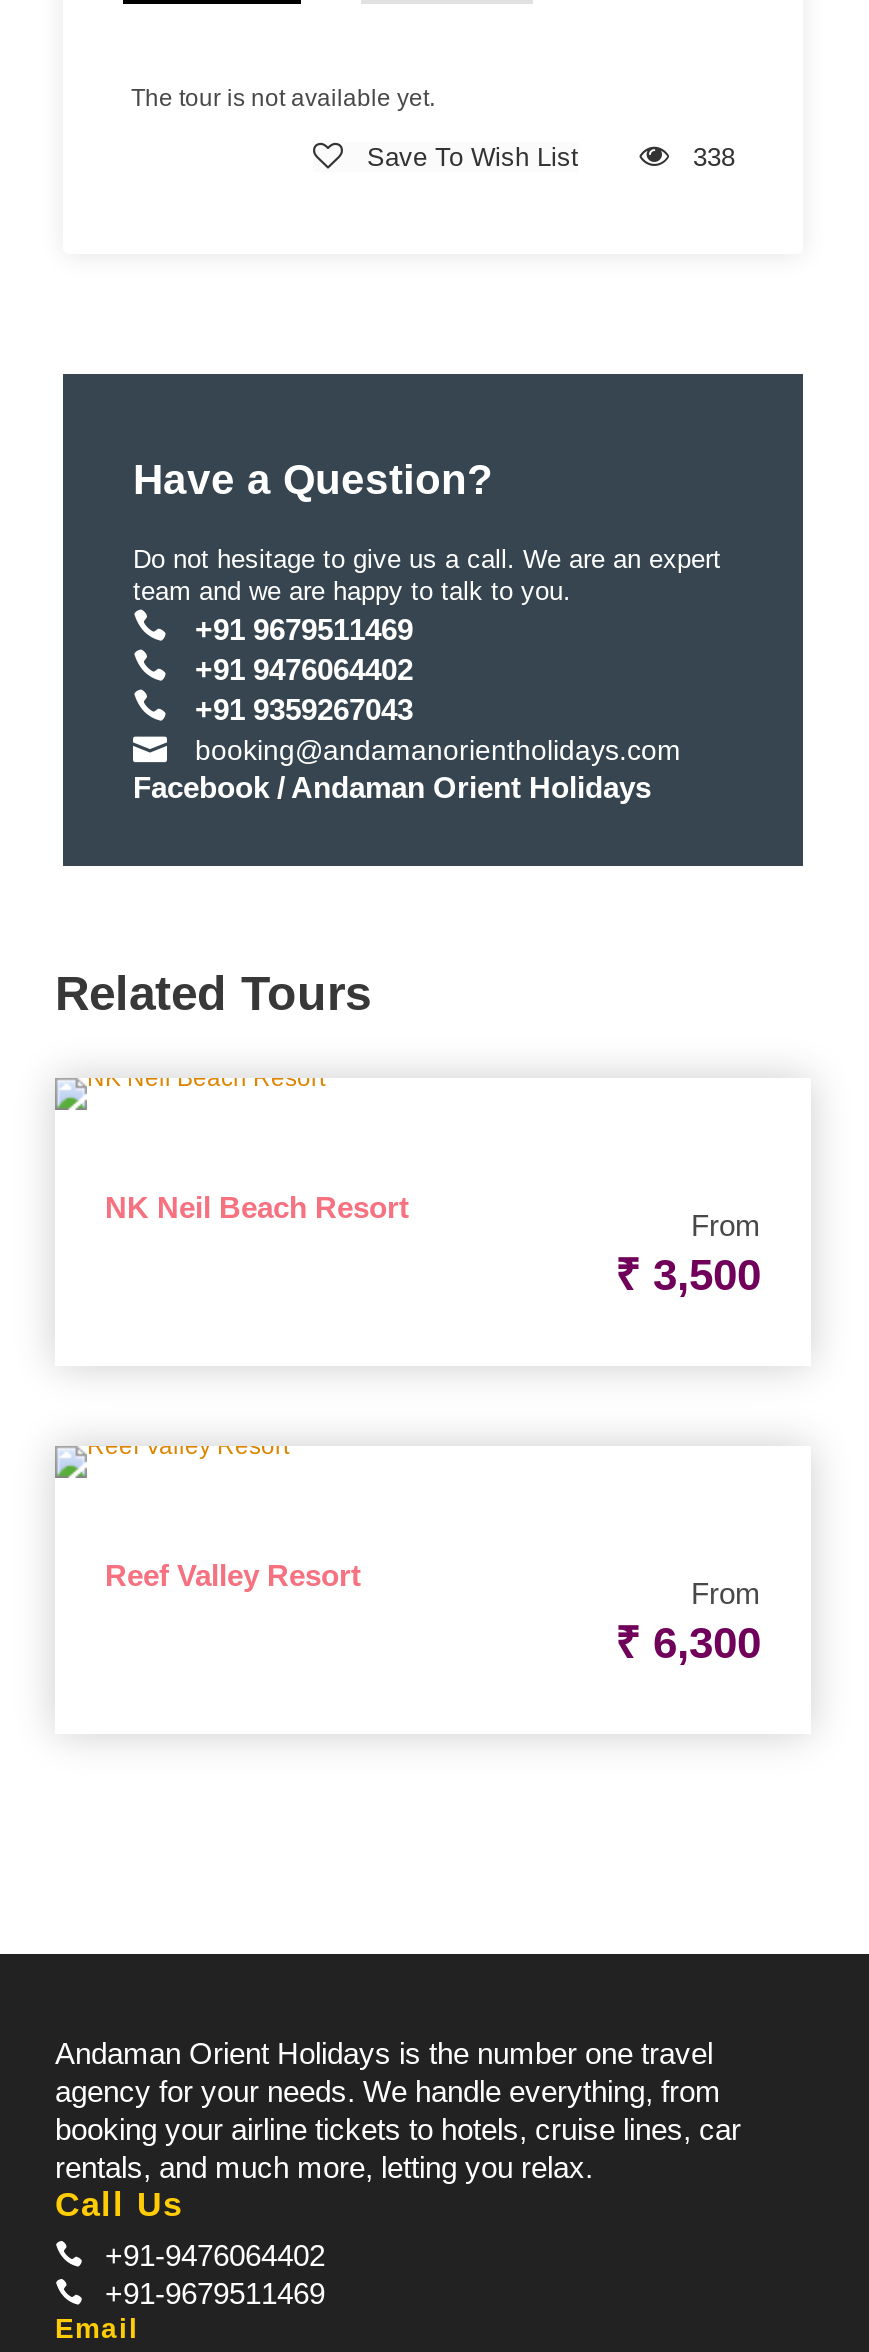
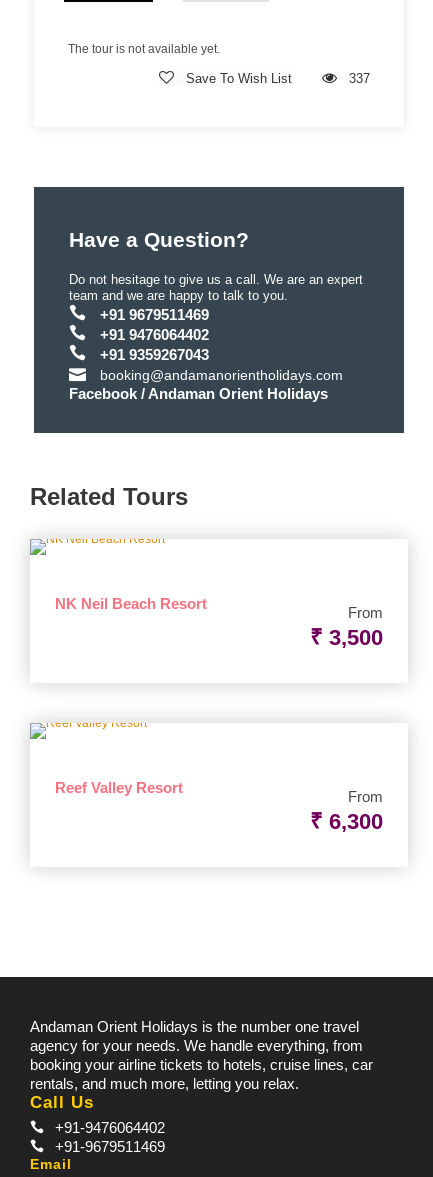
- 338
+ 337
